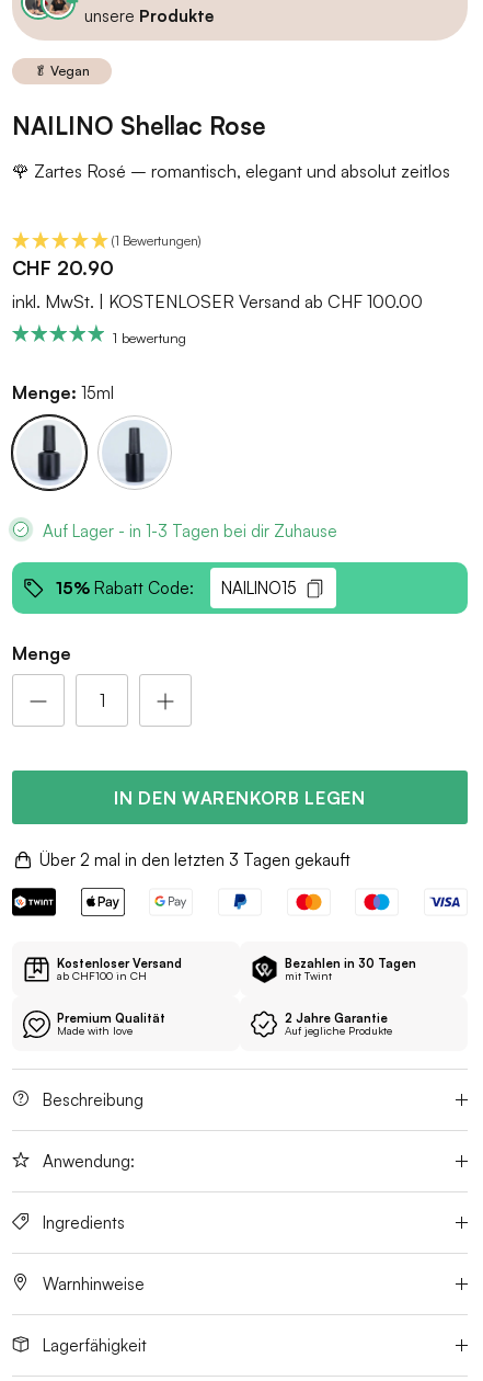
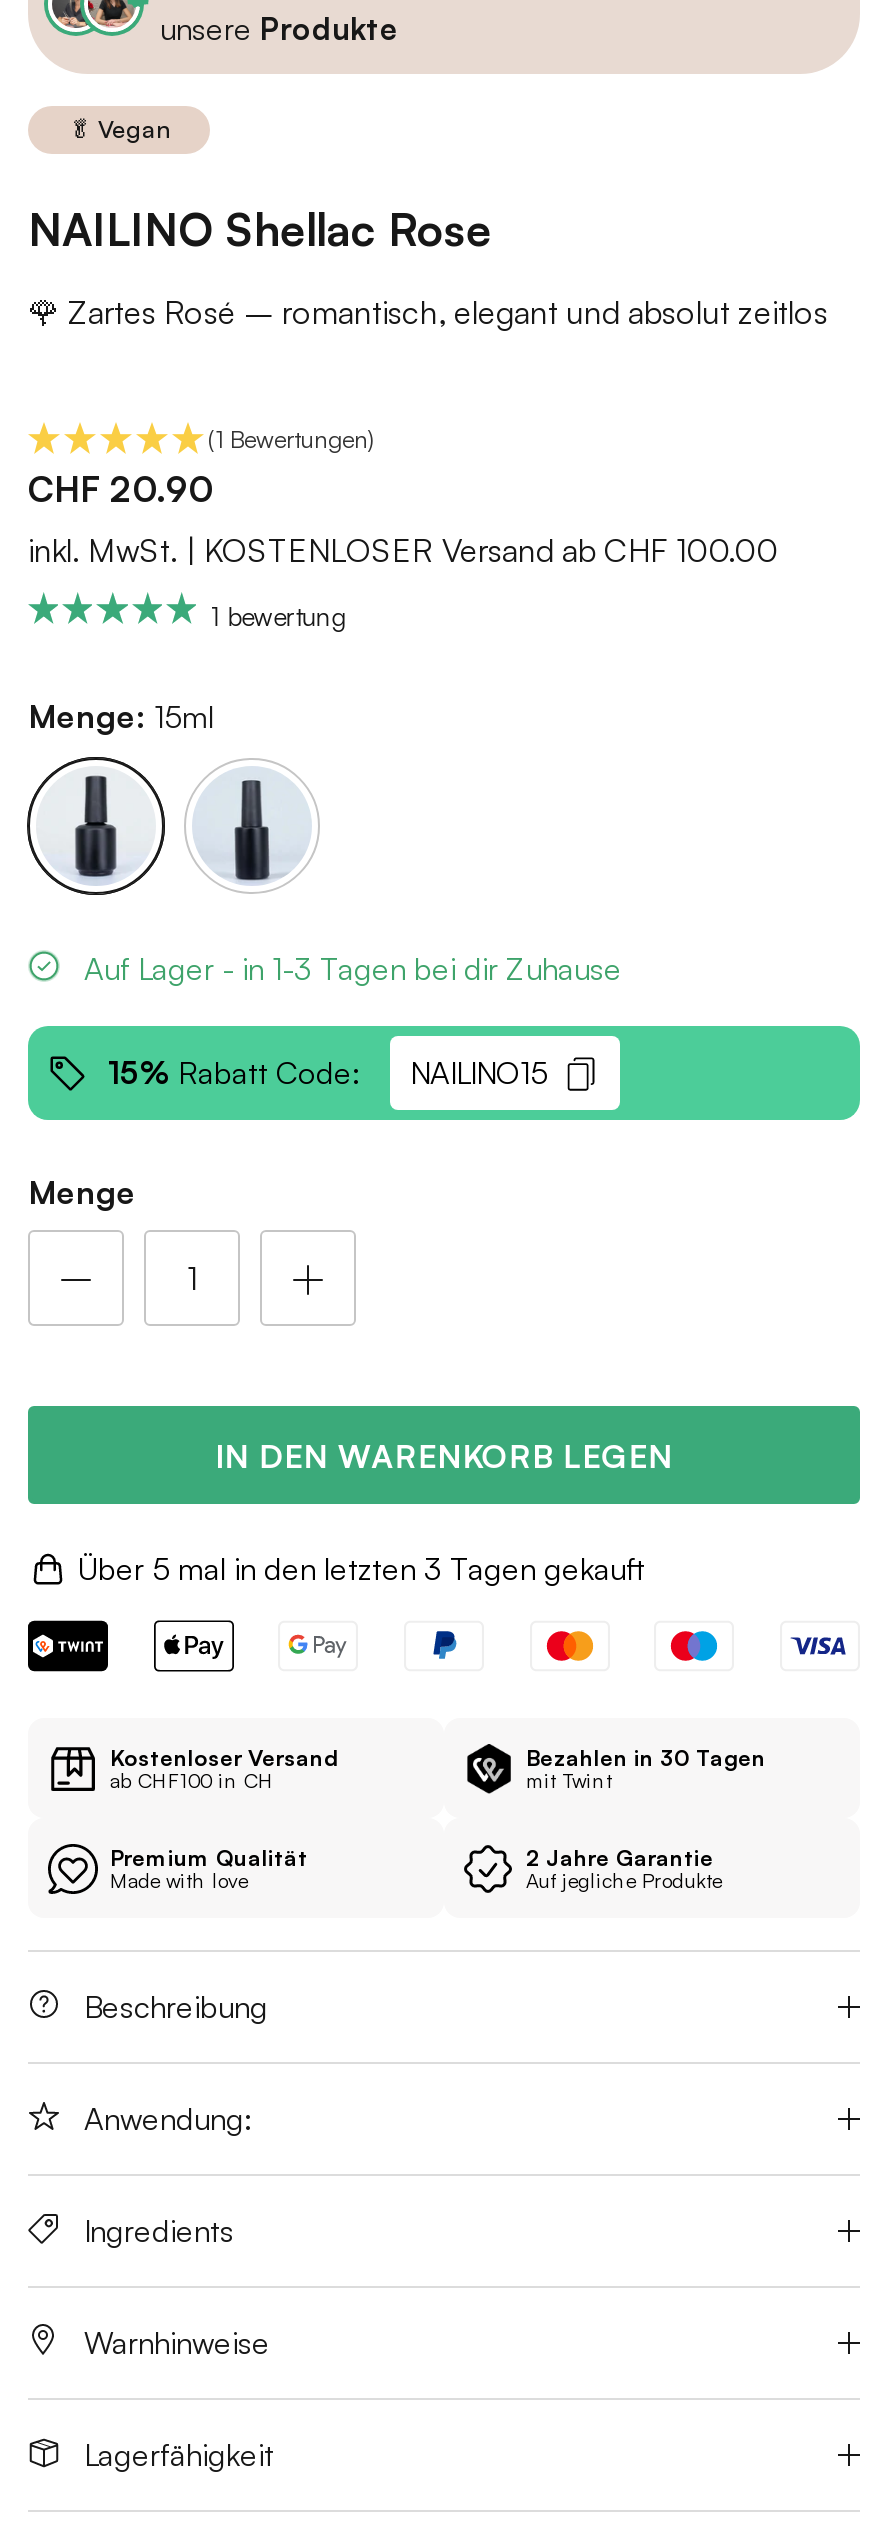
- Über 2 mal in den letzten 3 Tagen gekauft
+ Über 5 mal in den letzten 3 Tagen gekauft
